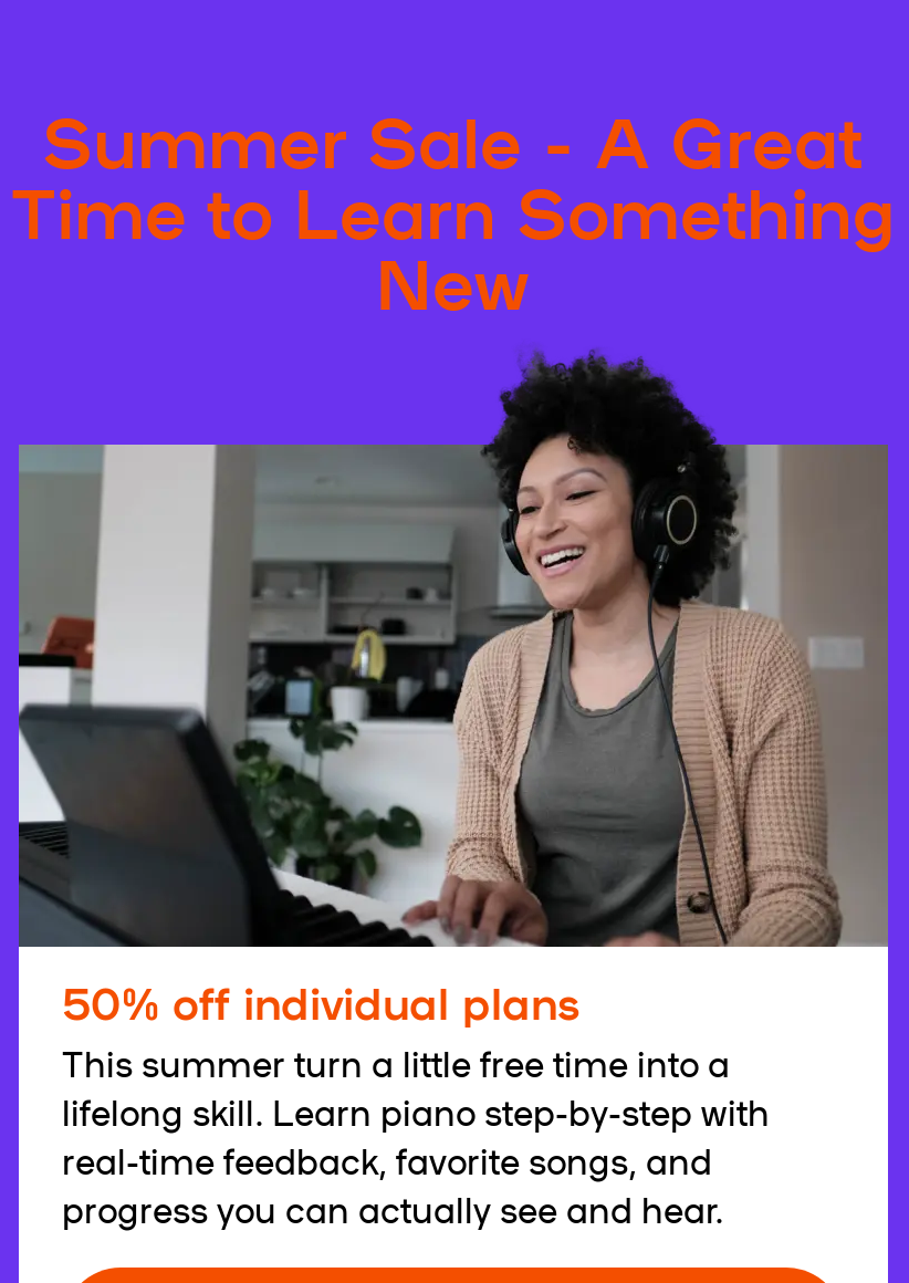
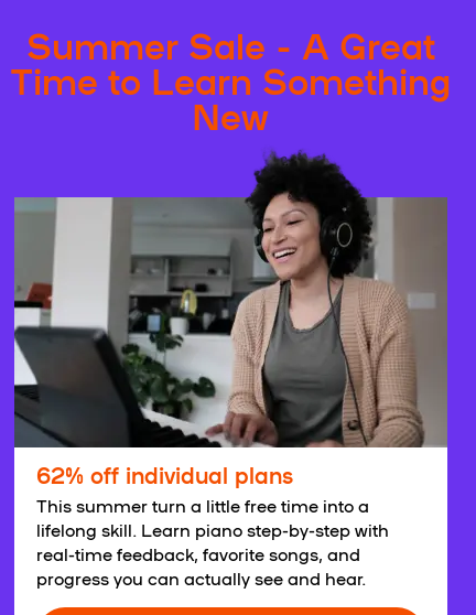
- 50% off individual plans
+ 62% off individual plans
